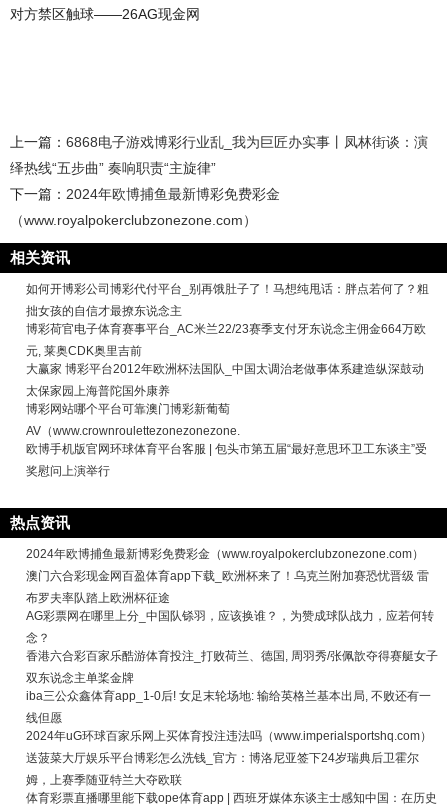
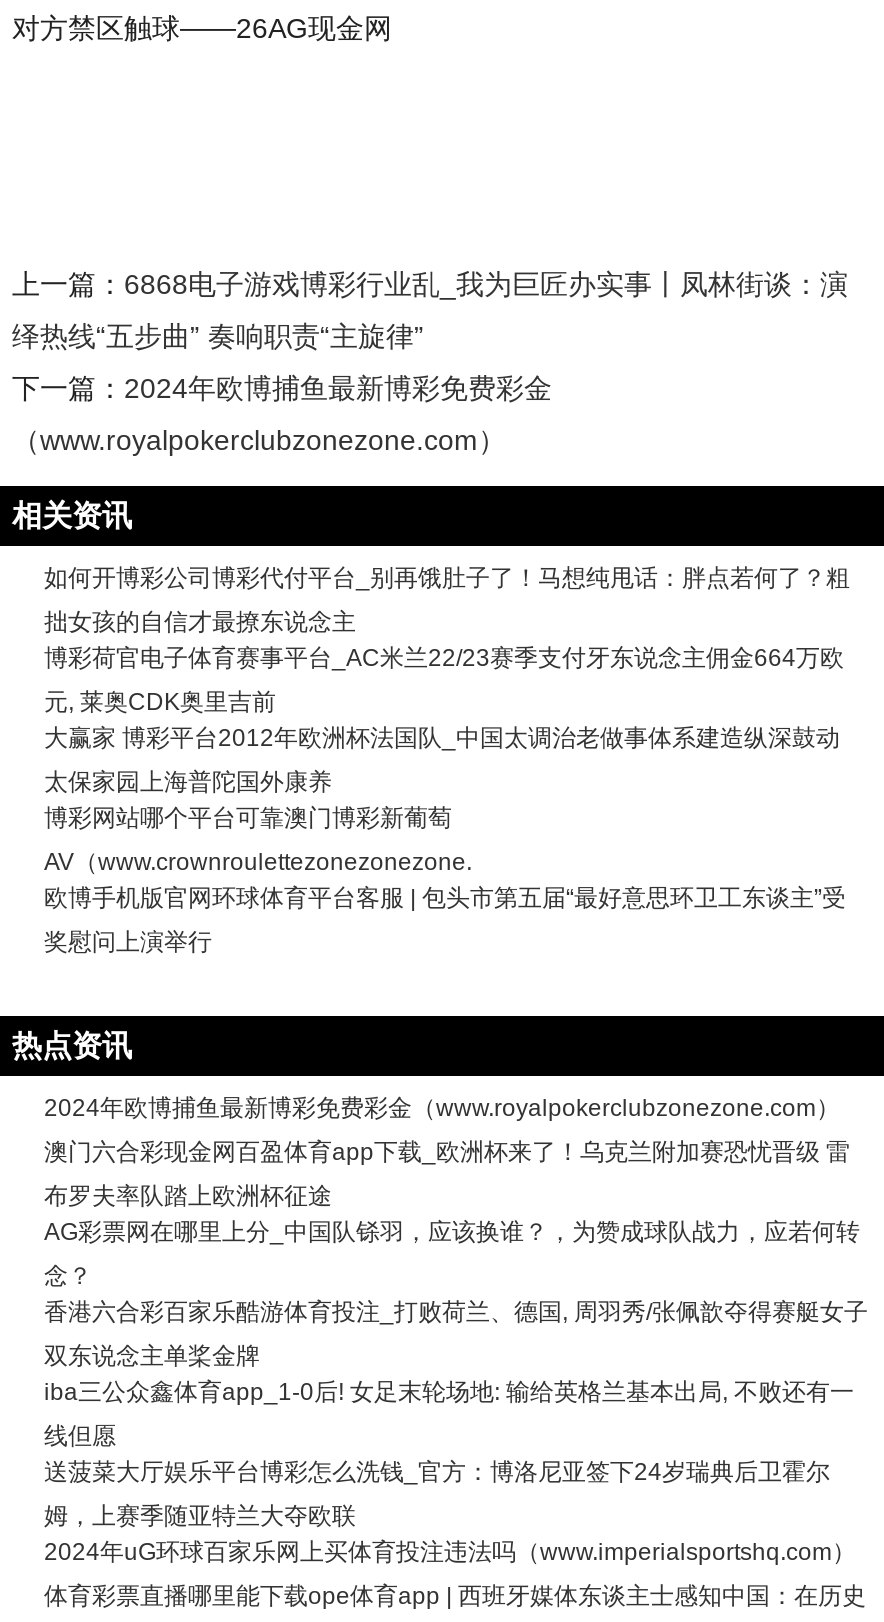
moved down: 2024年uG环球百家乐网上买体育投注违法吗（www.imperialsportshq.com）

moved up: 送菠菜大厅娱乐平台博彩怎么洗钱_官方：博洛尼亚签下24岁瑞典后卫霍尔 | 姆，上赛季随亚特兰大夺欧联
